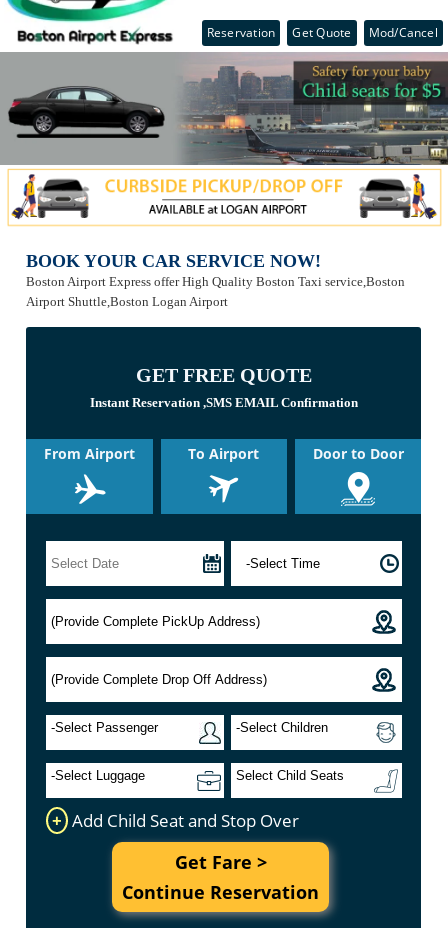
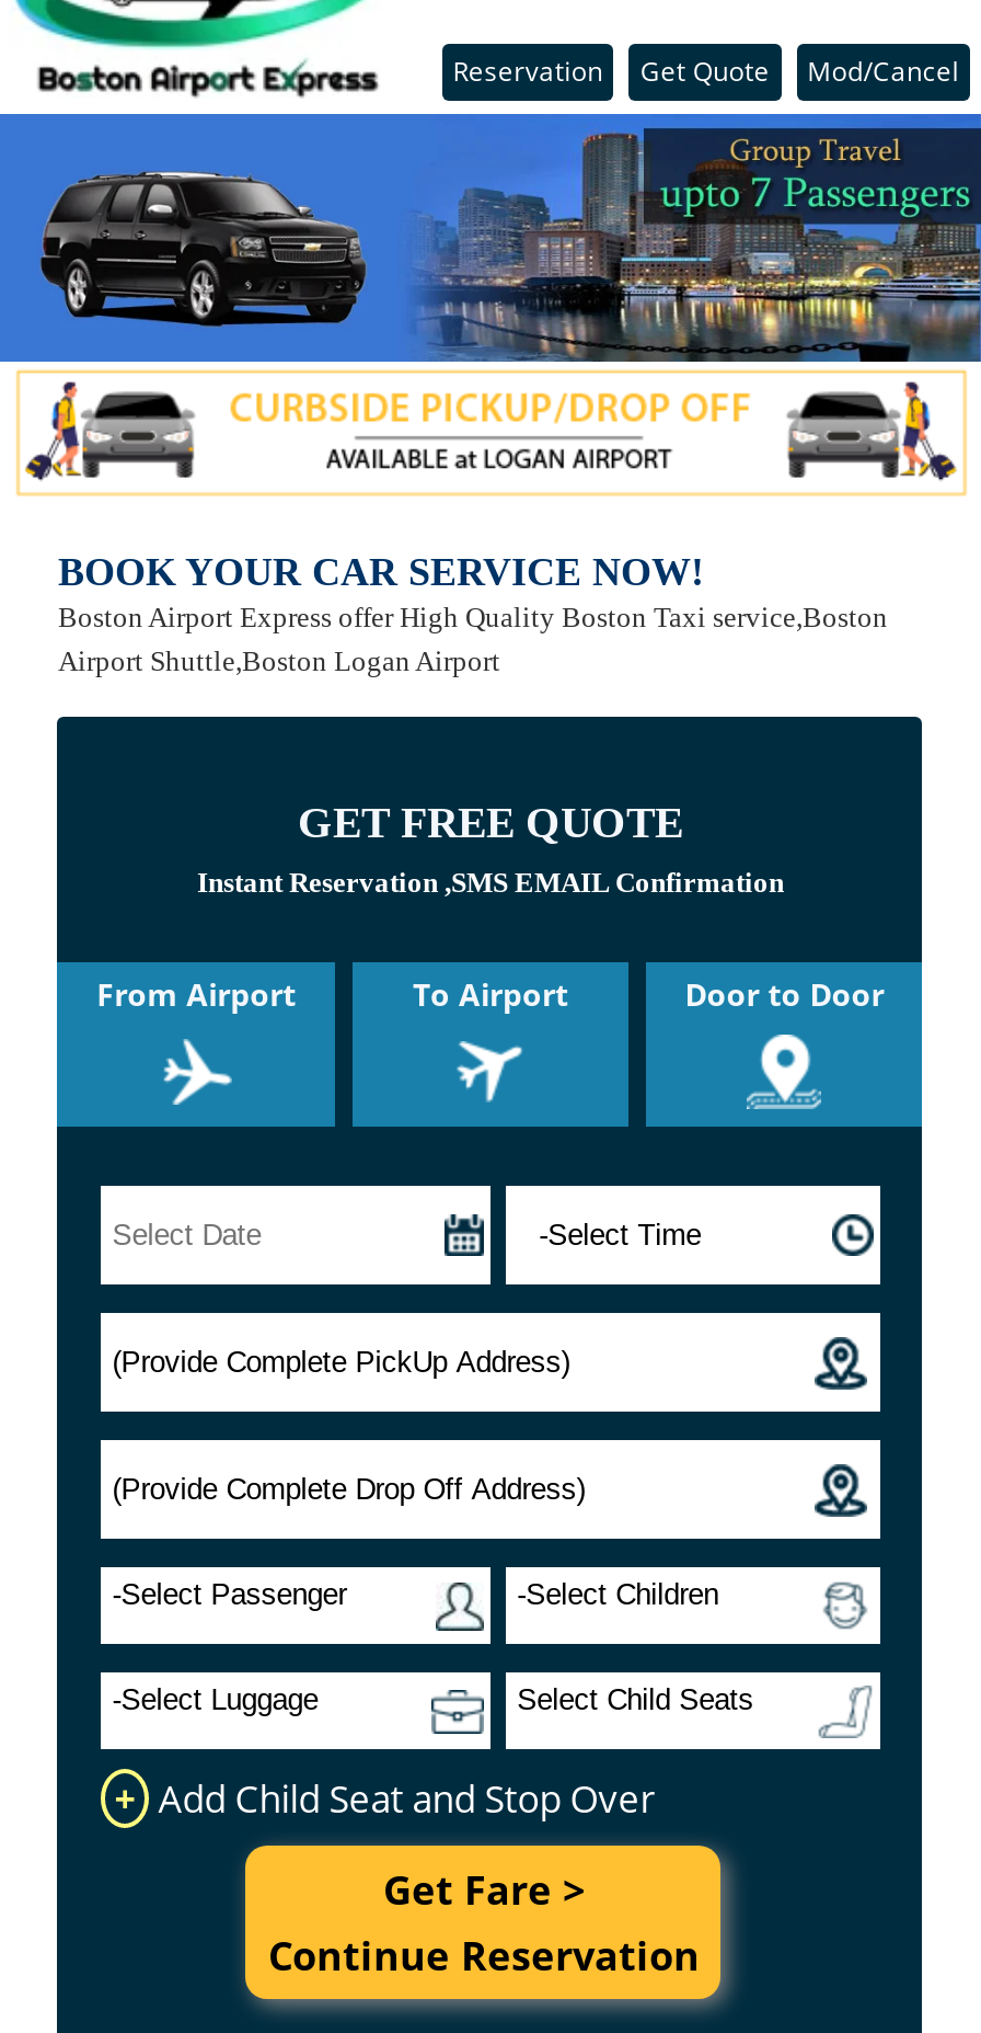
- [image]
+ [image]
